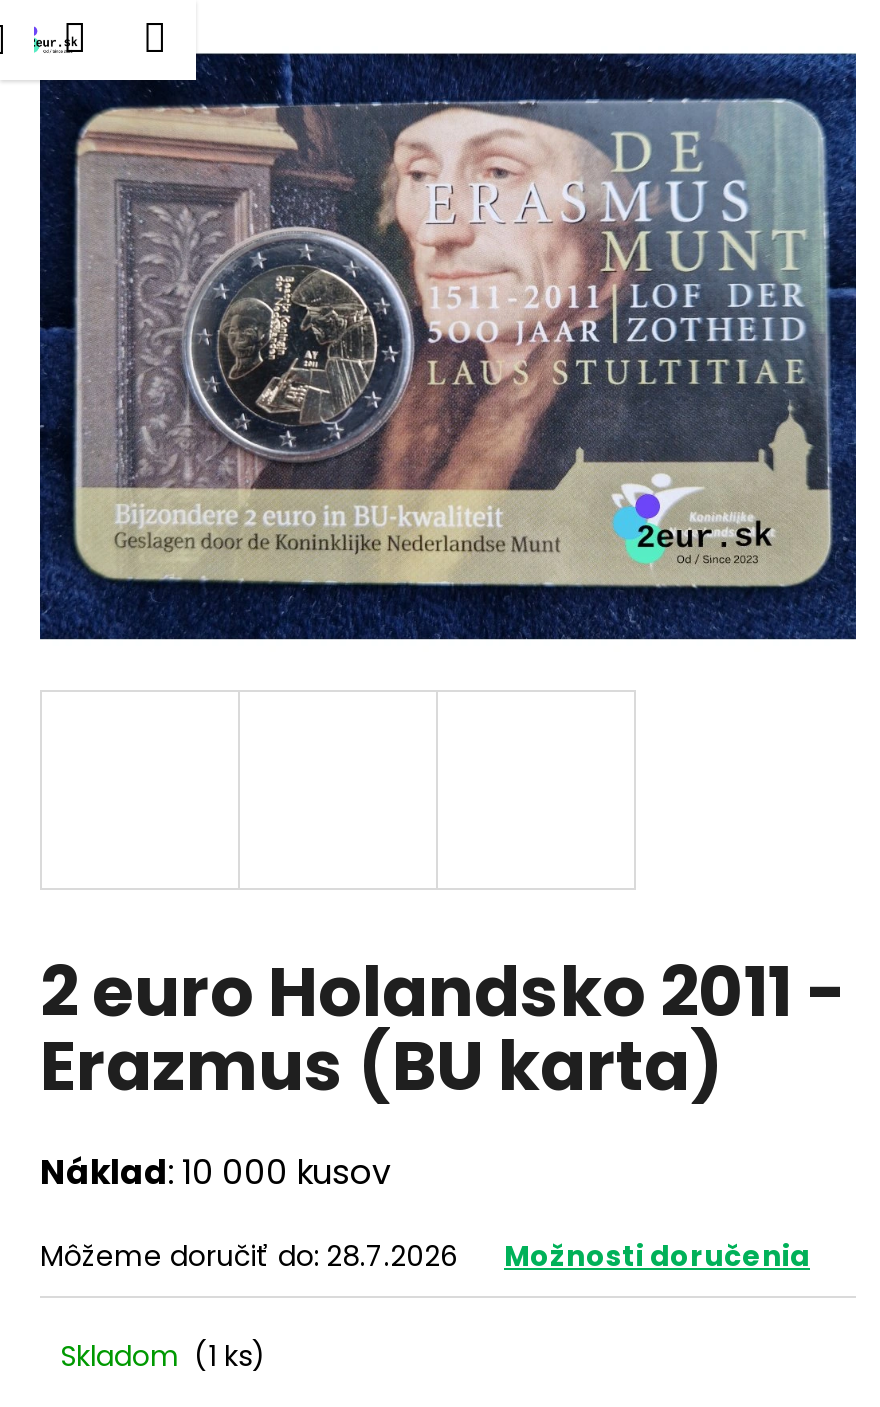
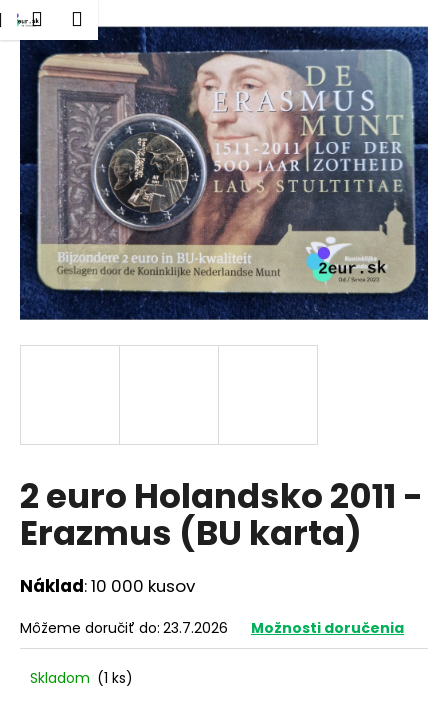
- Môžeme doručiť do: 28.7.2026
+ Môžeme doručiť do: 23.7.2026
